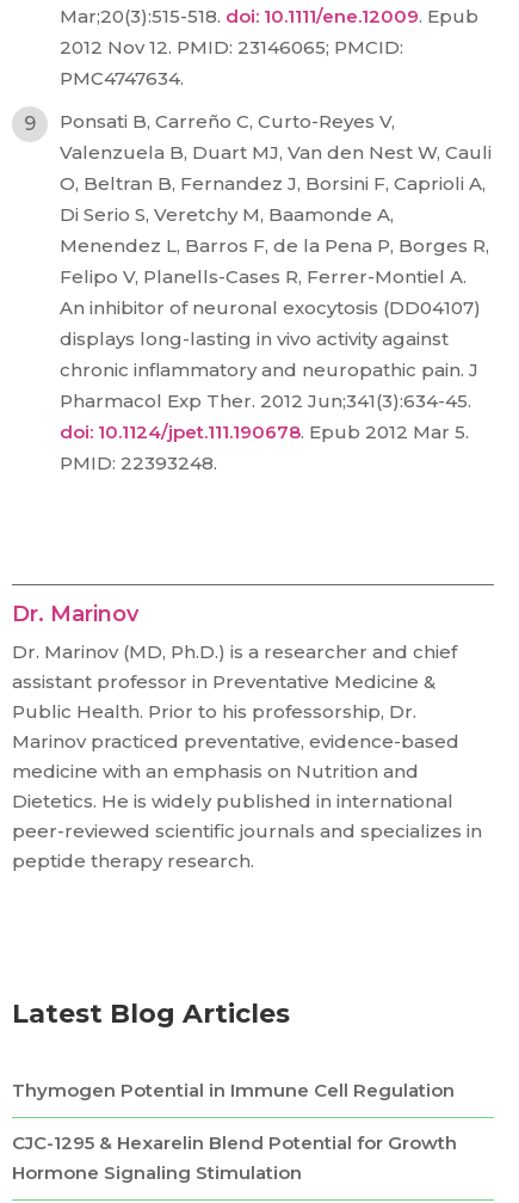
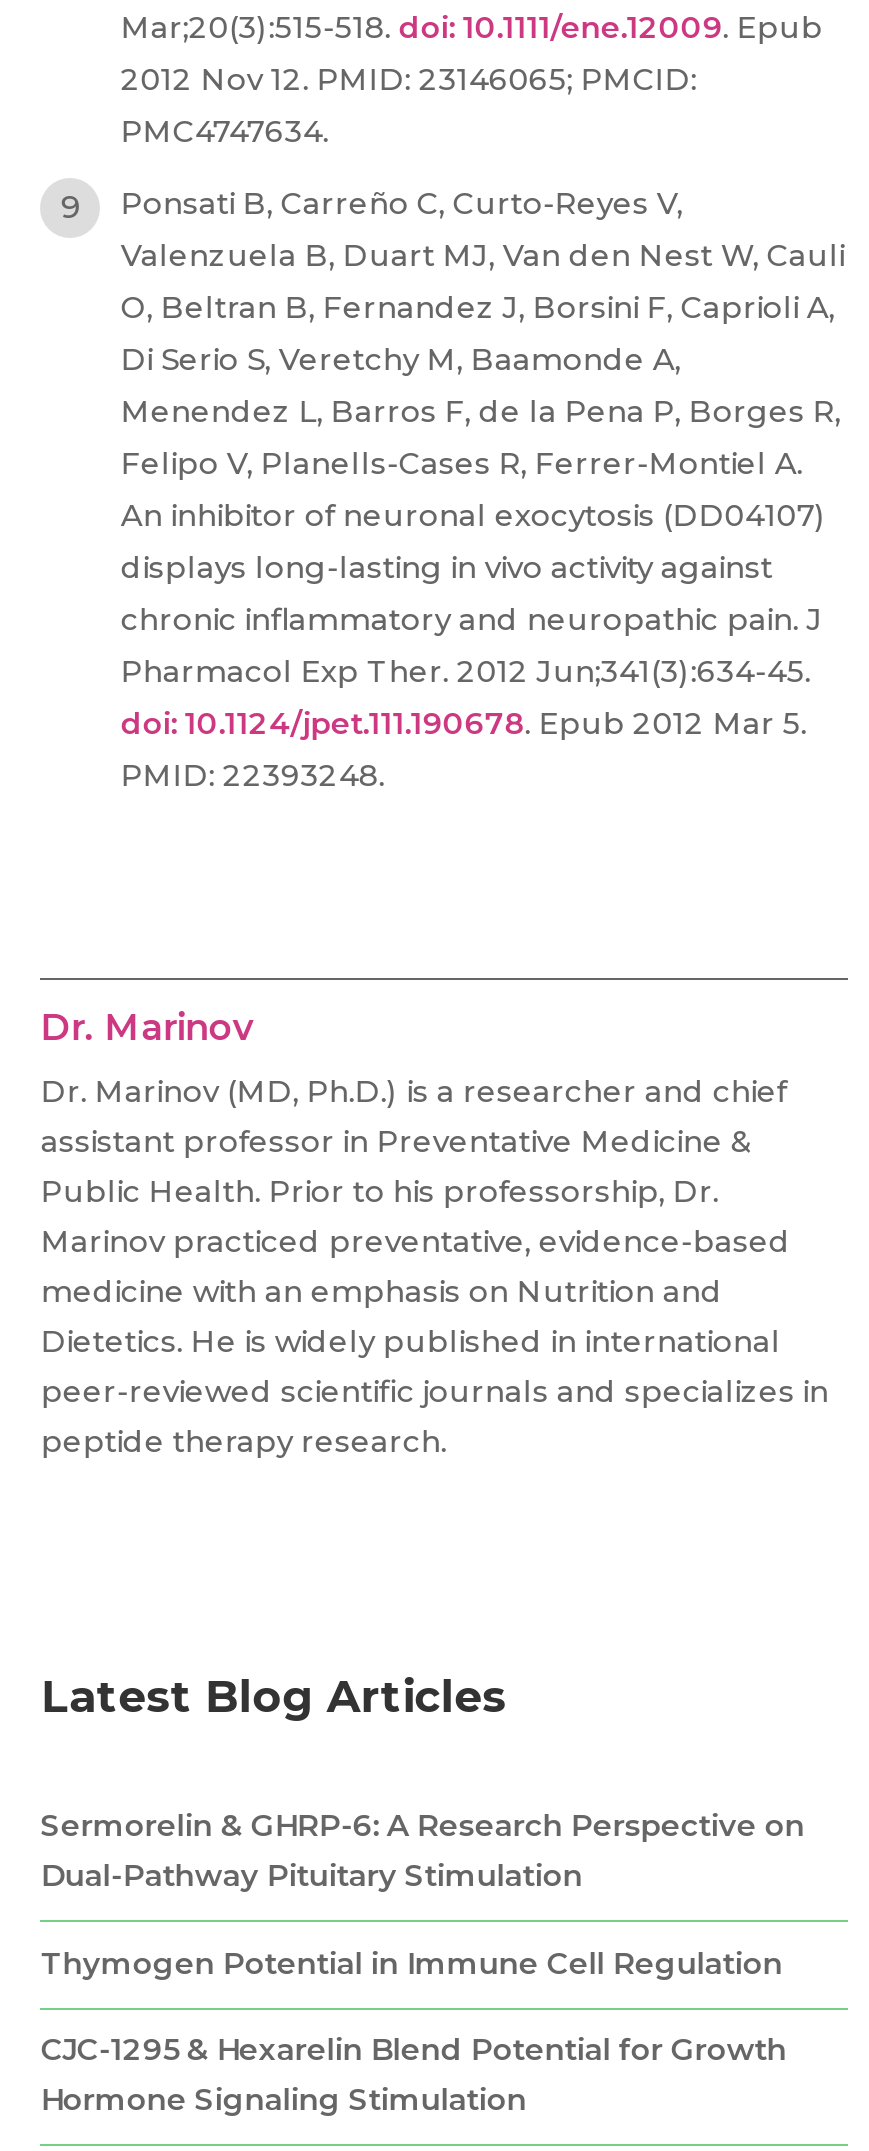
+ Sermorelin & GHRP-6: A Research Perspective on
+ Dual-Pathway Pituitary Stimulation
